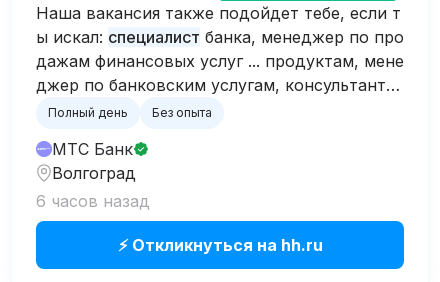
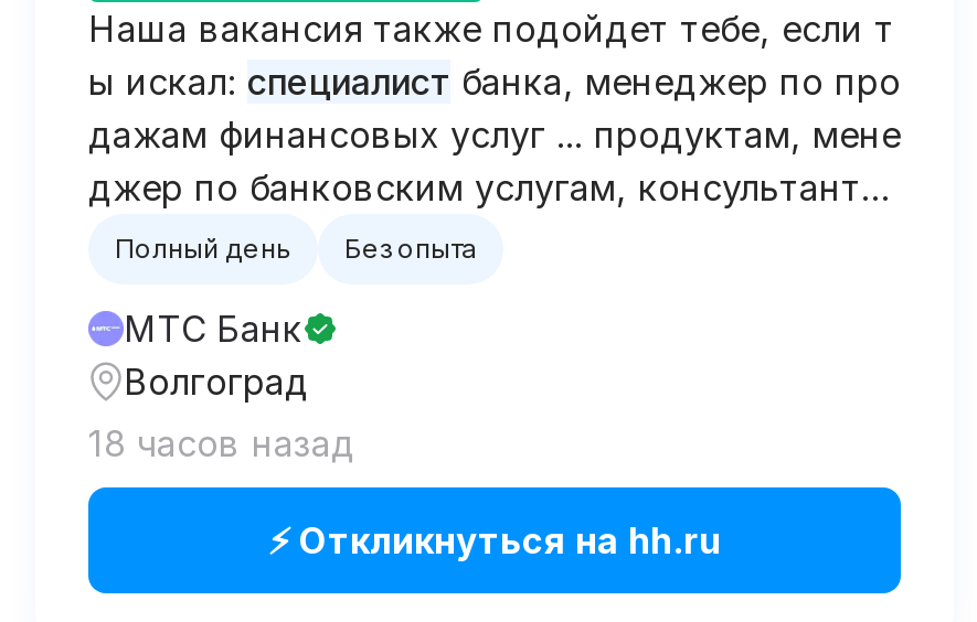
- 6 часов назад
+ 18 часов назад
